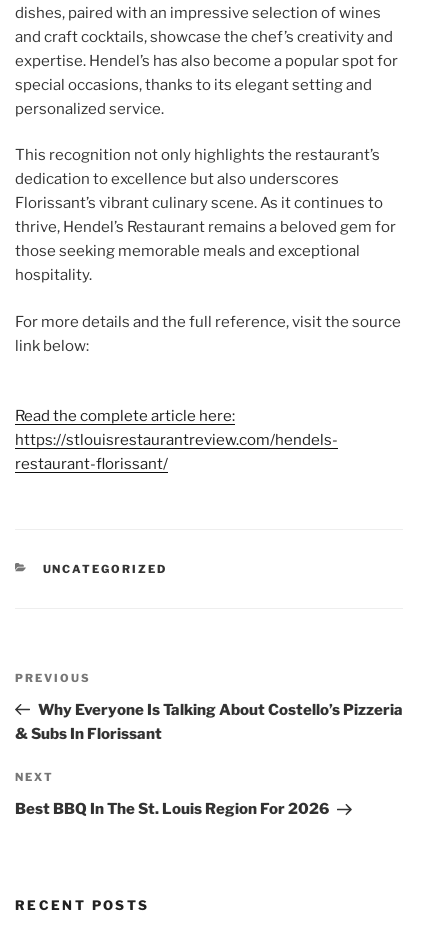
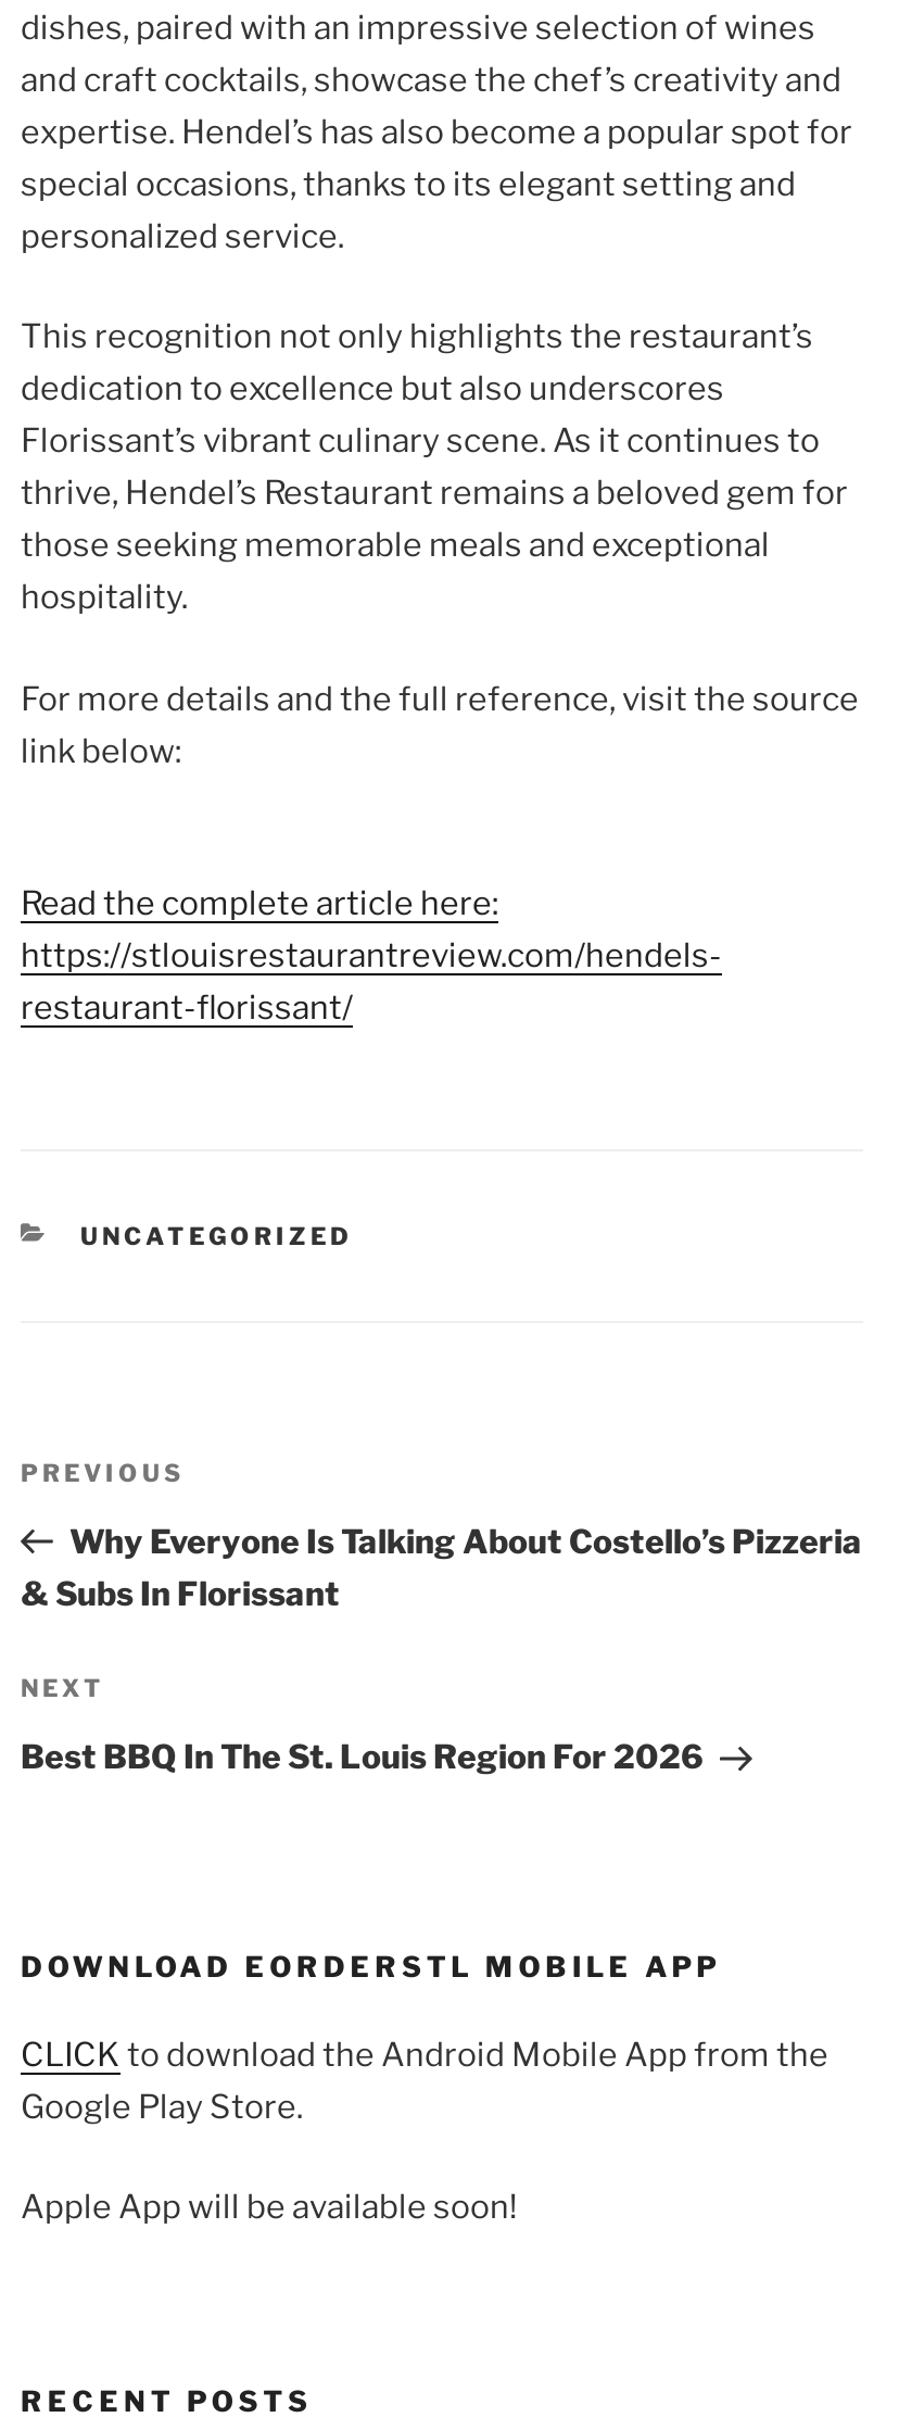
+ DOWNLOAD EORDERSTL MOBILE APP
+ CLICK to download the Android Mobile App from the
+ Google Play Store.
+ Apple App will be available soon!
